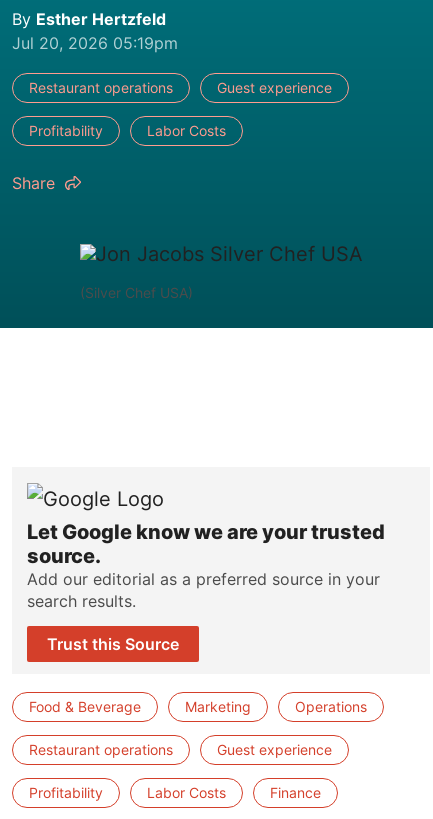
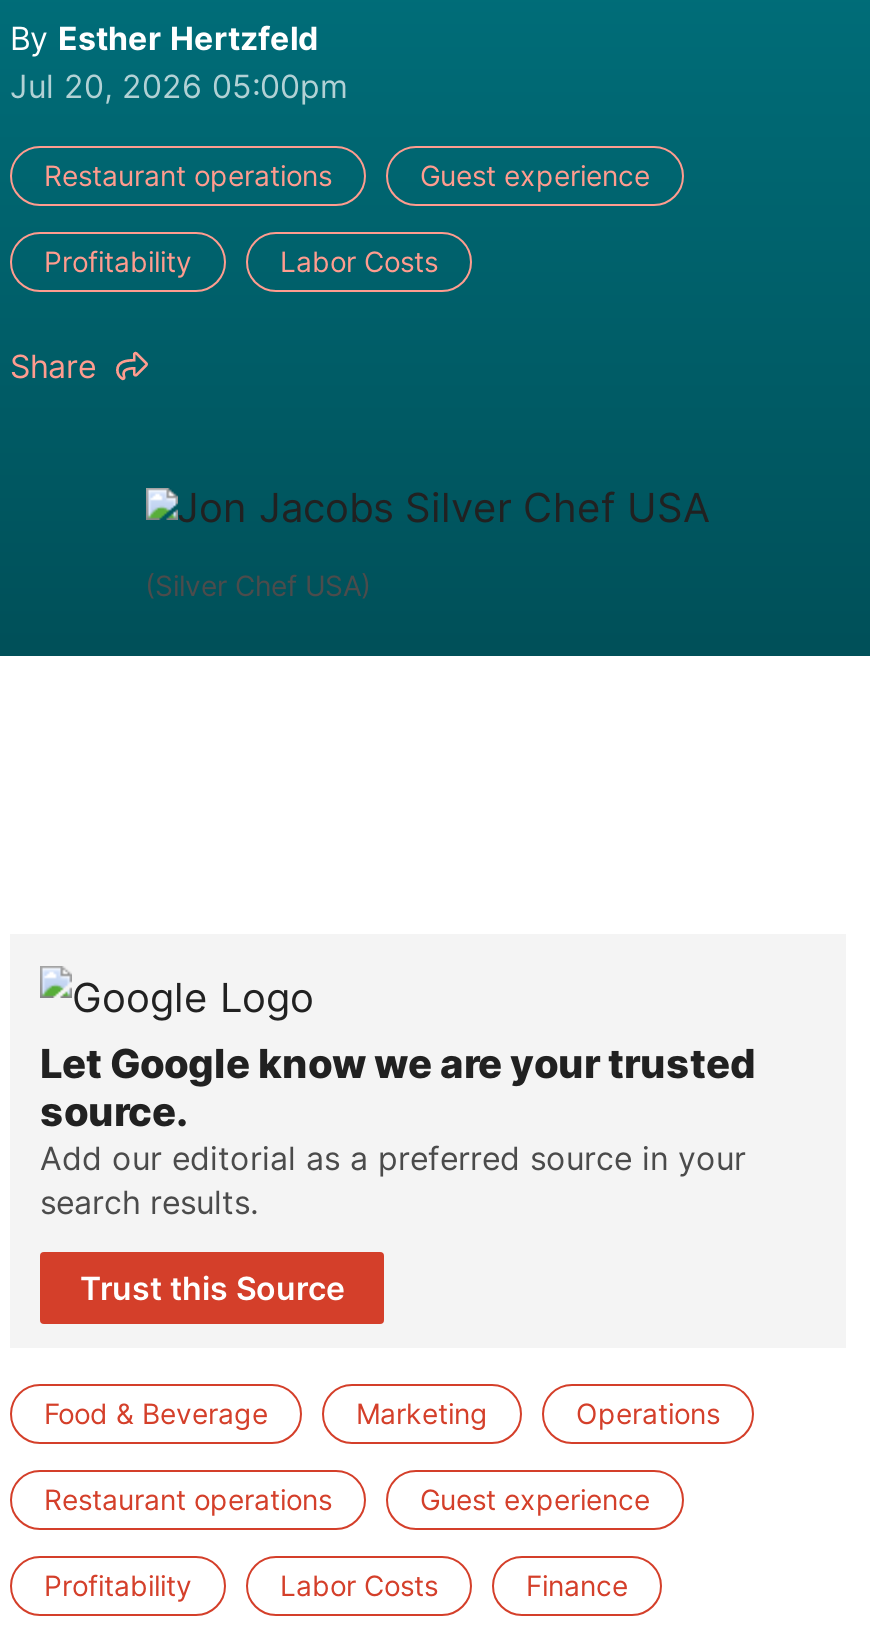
- Jul 20, 2026 05:19pm
+ Jul 20, 2026 05:00pm
